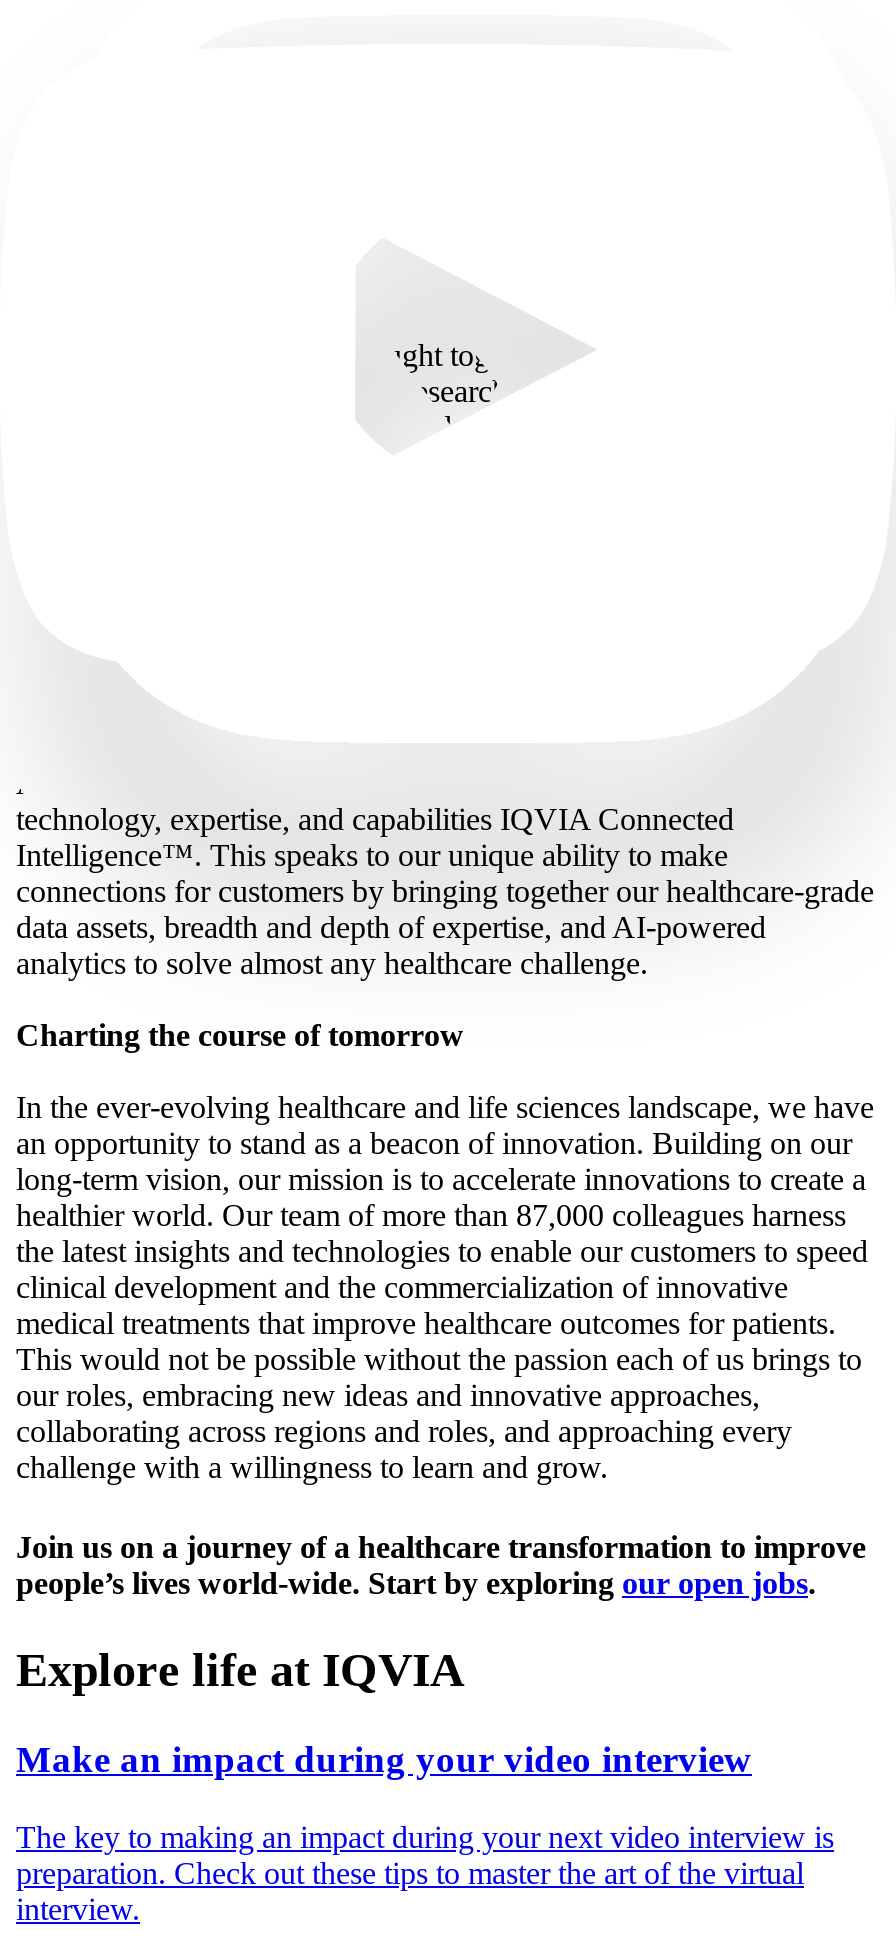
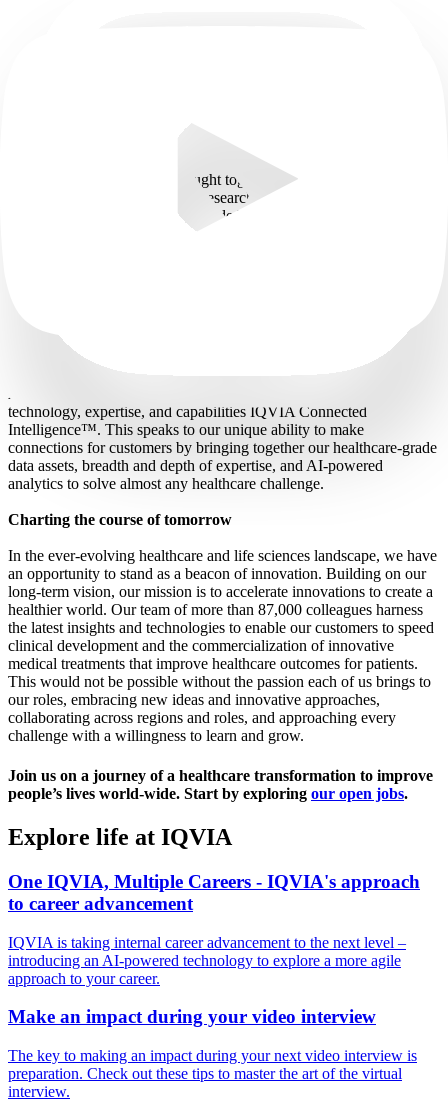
+ One IQVIA, Multiple Careers - IQVIA's approach
+ to career advancement
+ IQVIA is taking internal career advancement to the next level –
+ introducing an AI-powered technology to explore a more agile
+ approach to your career.
